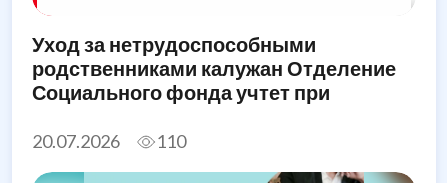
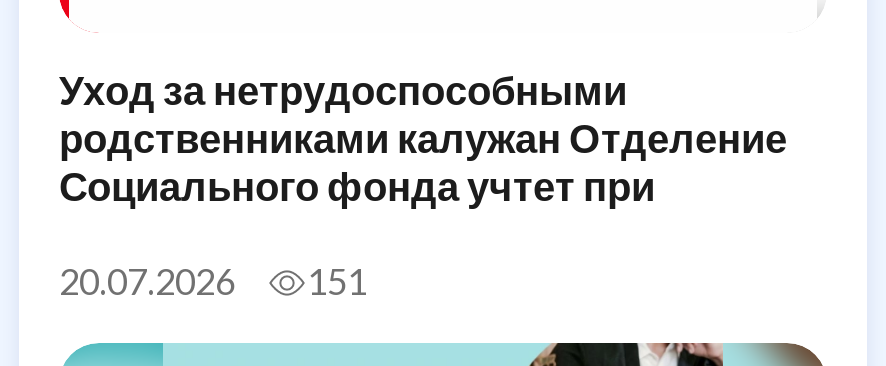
- 20.07.2026 110
+ 20.07.2026 151
